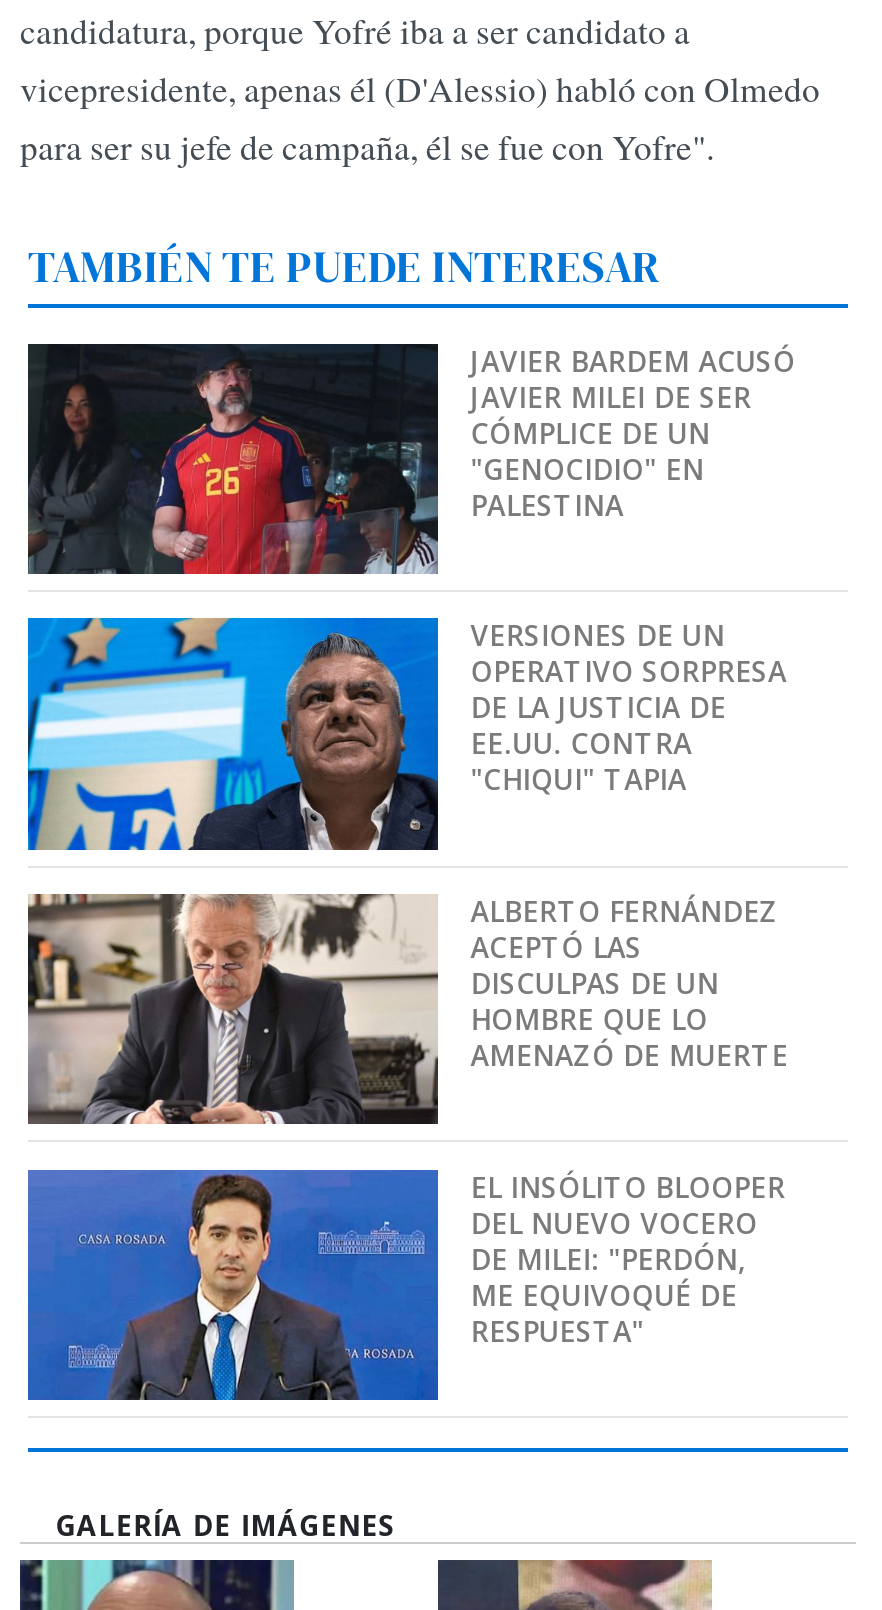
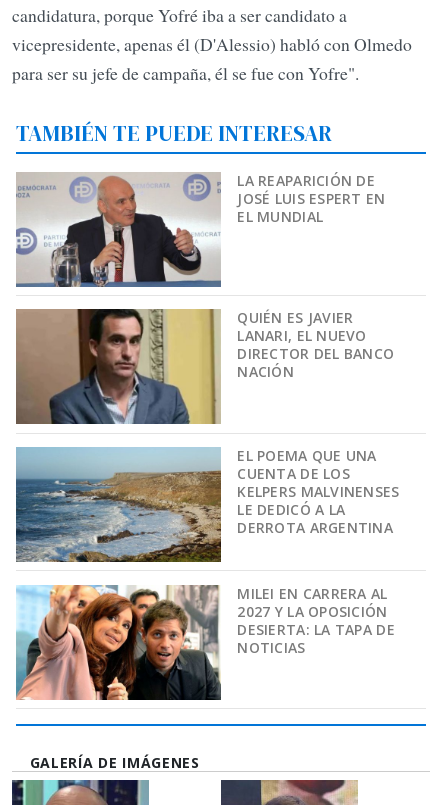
- [image]
- JAVIER BARDEM ACUSÓ
- JAVIER MILEI DE SER
- CÓMPLICE DE UN
- "GENOCIDIO" EN
- PALESTINA
+ [image]
+ LA REAPARICIÓN DE
+ JOSÉ LUIS ESPERT EN
+ EL MUNDIAL

- [image]
- VERSIONES DE UN
- OPERATIVO SORPRESA
- DE LA JUSTICIA DE
- EE.UU. CONTRA
- "CHIQUI" TAPIA
+ [image]
+ QUIÉN ES JAVIER
+ LANARI, EL NUEVO
+ DIRECTOR DEL BANCO
+ NACIÓN

- [image]
- ALBERTO FERNÁNDEZ
- ACEPTÓ LAS
- DISCULPAS DE UN
- HOMBRE QUE LO
- AMENAZÓ DE MUERTE
+ [image]
+ EL POEMA QUE UNA
+ CUENTA DE LOS
+ KELPERS MALVINENSES
+ LE DEDICÓ A LA
+ DERROTA ARGENTINA

- [image]
- EL INSÓLITO BLOOPER
- DEL NUEVO VOCERO
- DE MILEI: "PERDÓN,
- ME EQUIVOQUÉ DE
- RESPUESTA"
+ [image]
+ MILEI EN CARRERA AL
+ 2027 Y LA OPOSICIÓN
+ DESIERTA: LA TAPA DE
+ NOTICIAS
